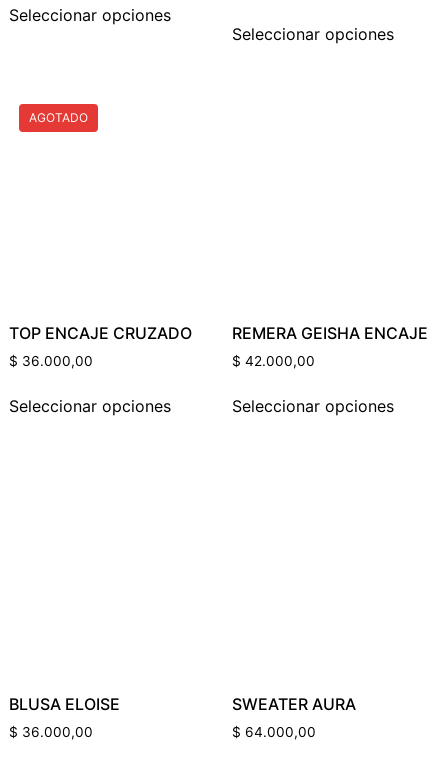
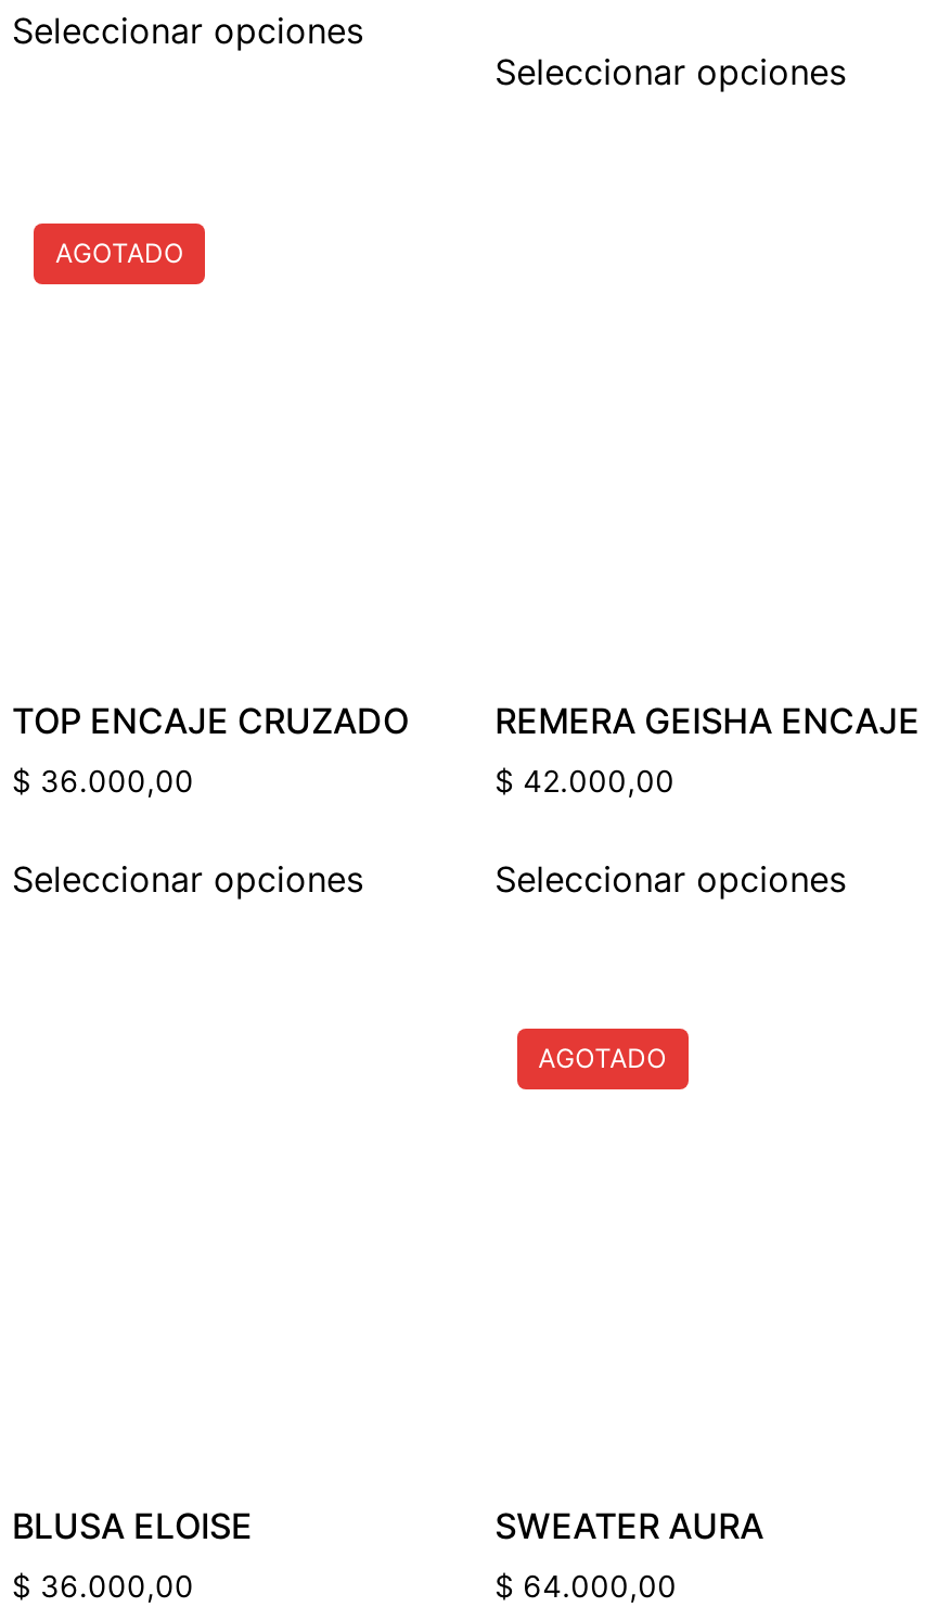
+ AGOTADO
